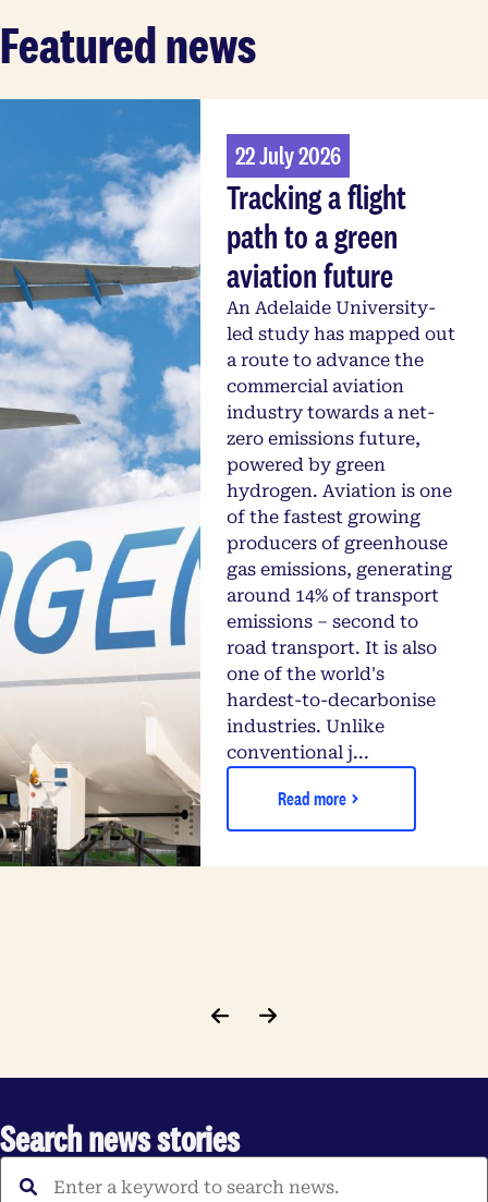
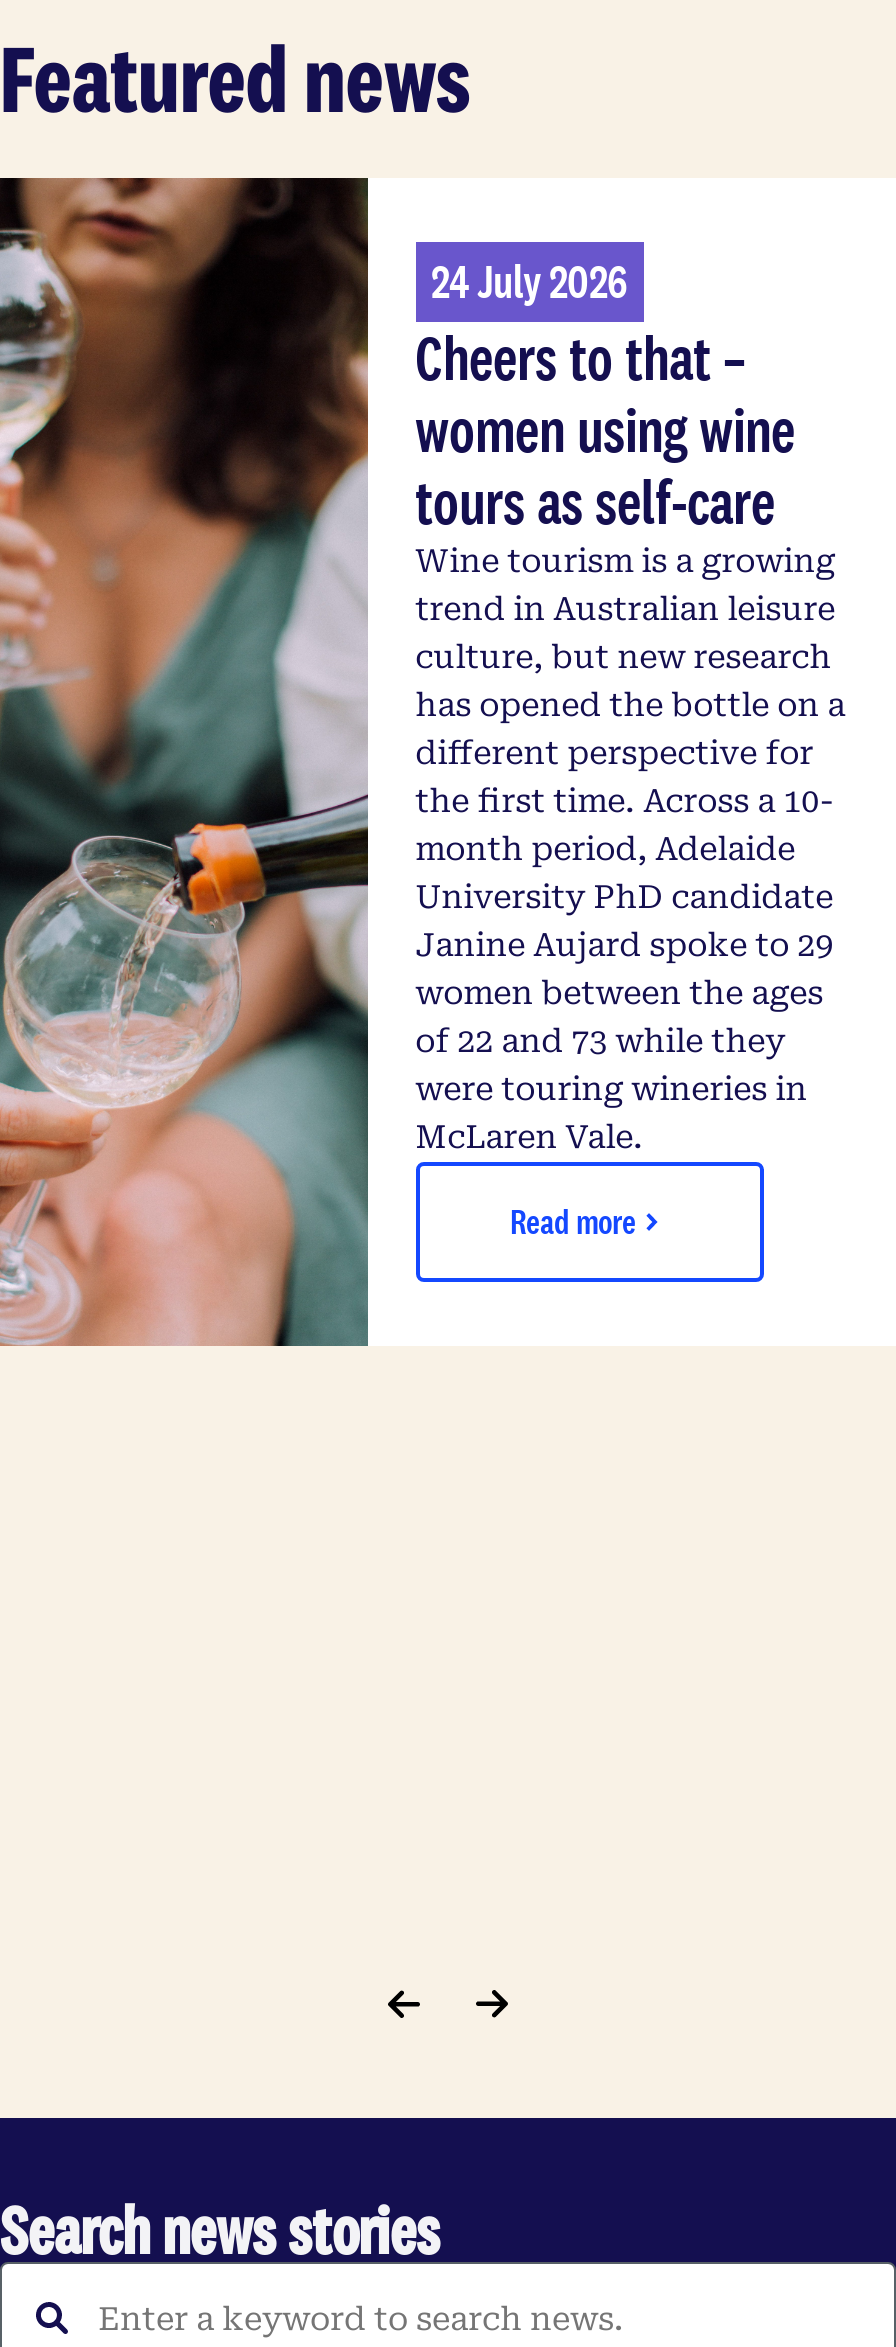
- [image]
- 22 July 2026
- Tracking a flight
- path to a green
- aviation future
- An Adelaide University-
- led study has mapped out
- a route to advance the
- commercial aviation
- industry towards a net-
- zero emissions future,
- powered by green
- hydrogen. Aviation is one
- of the fastest growing
- producers of greenhouse
- gas emissions, generating
- around 14% of transport
- emissions – second to
- road transport. It is also
- one of the world's
- hardest-to-decarbonise
- industries. Unlike
- conventional j...
+ [image]
+ 24 July 2026
+ Cheers to that –
+ women using wine
+ tours as self-care
+ Wine tourism is a growing
+ trend in Australian leisure
+ culture, but new research
+ has opened the bottle on a
+ different perspective for
+ the first time. Across a 10-
+ month period, Adelaide
+ University PhD candidate
+ Janine Aujard spoke to 29
+ women between the ages
+ of 22 and 73 while they
+ were touring wineries in
+ McLaren Vale.

moved up: Read more
